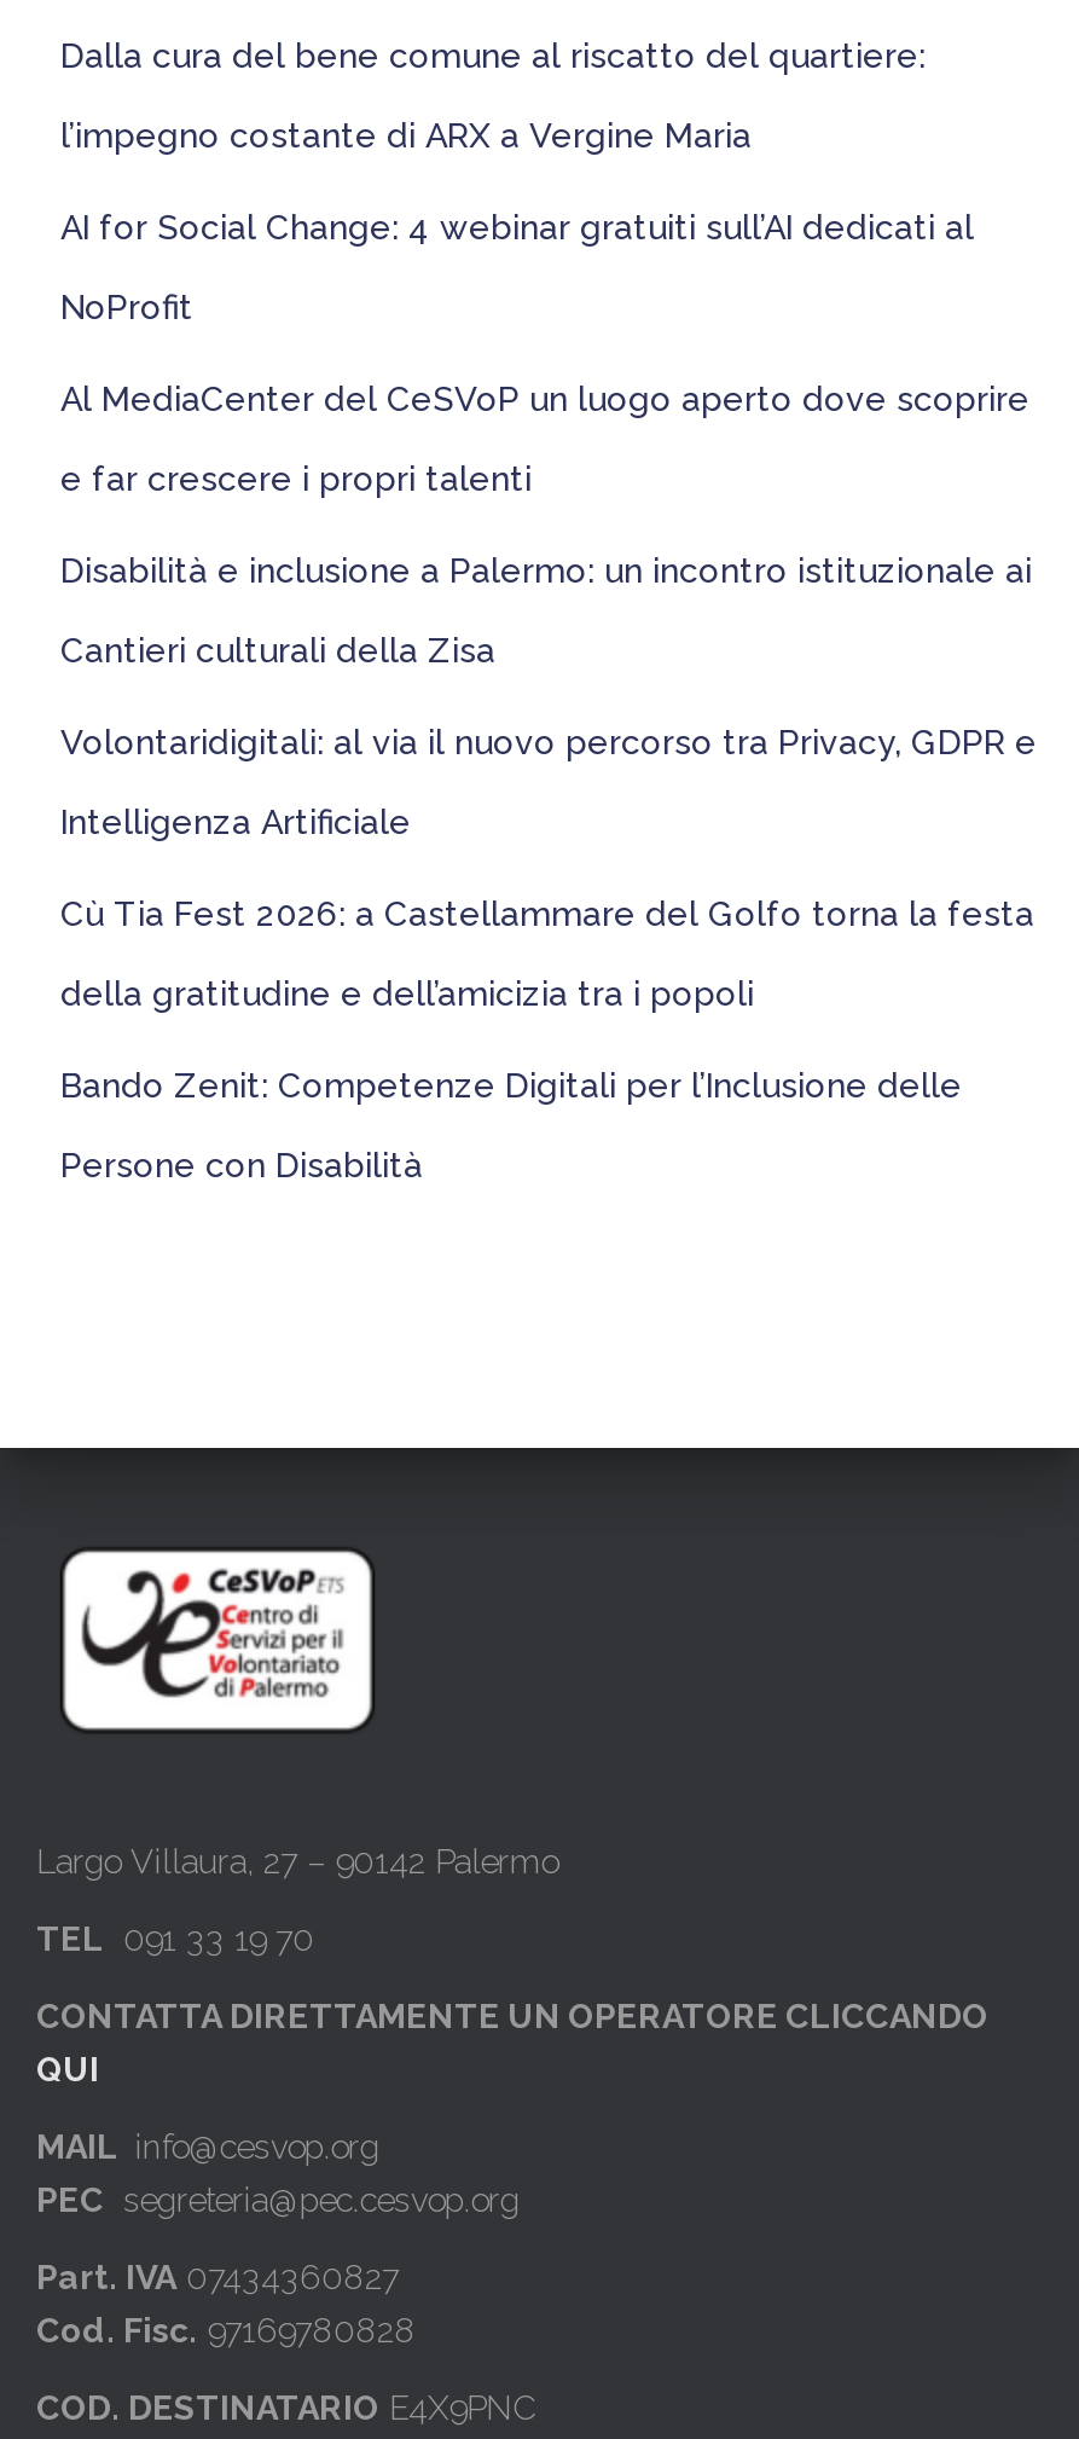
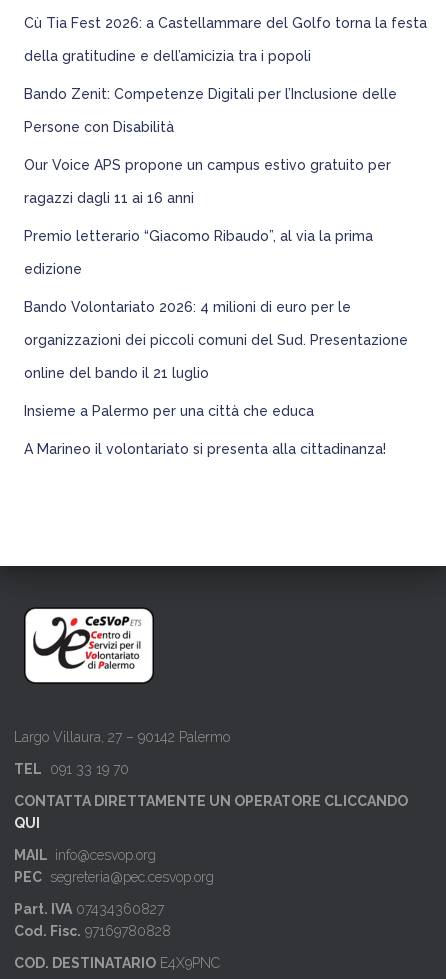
- Dalla cura del bene comune al riscatto del quartiere:
- l’impegno costante di ARX a Vergine Maria
- AI for Social Change: 4 webinar gratuiti sull’AI dedicati al
- NoProfit
- Al MediaCenter del CeSVoP un luogo aperto dove scoprire
- e far crescere i propri talenti
- Disabilità e inclusione a Palermo: un incontro istituzionale ai
- Cantieri culturali della Zisa
- Volontaridigitali: al via il nuovo percorso tra Privacy, GDPR e
- Intelligenza Artificiale

moved up: Cù Tia Fest 2026: a Castellammare del Golfo torna la festa | della gratitudine e dell’amicizia tra i popoli | Bando Zenit: Competenze Digitali per l’Inclusione delle | Persone con Disabilità

+ Our Voice APS propone un campus estivo gratuito per
+ ragazzi dagli 11 ai 16 anni
+ Premio letterario “Giacomo Ribaudo”, al via la prima
+ edizione
+ Bando Volontariato 2026: 4 milioni di euro per le
+ organizzazioni dei piccoli comuni del Sud. Presentazione
+ online del bando il 21 luglio
+ Insieme a Palermo per una città che educa
+ A Marineo il volontariato si presenta alla cittadinanza!
